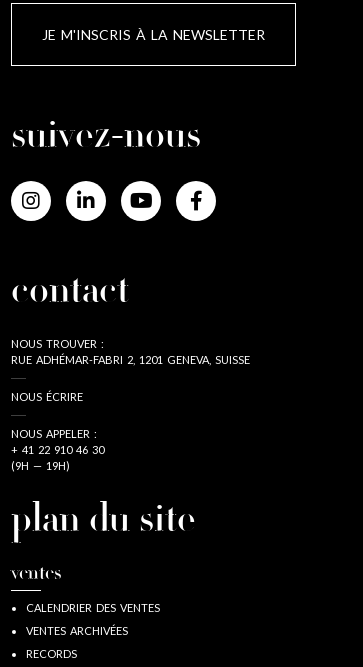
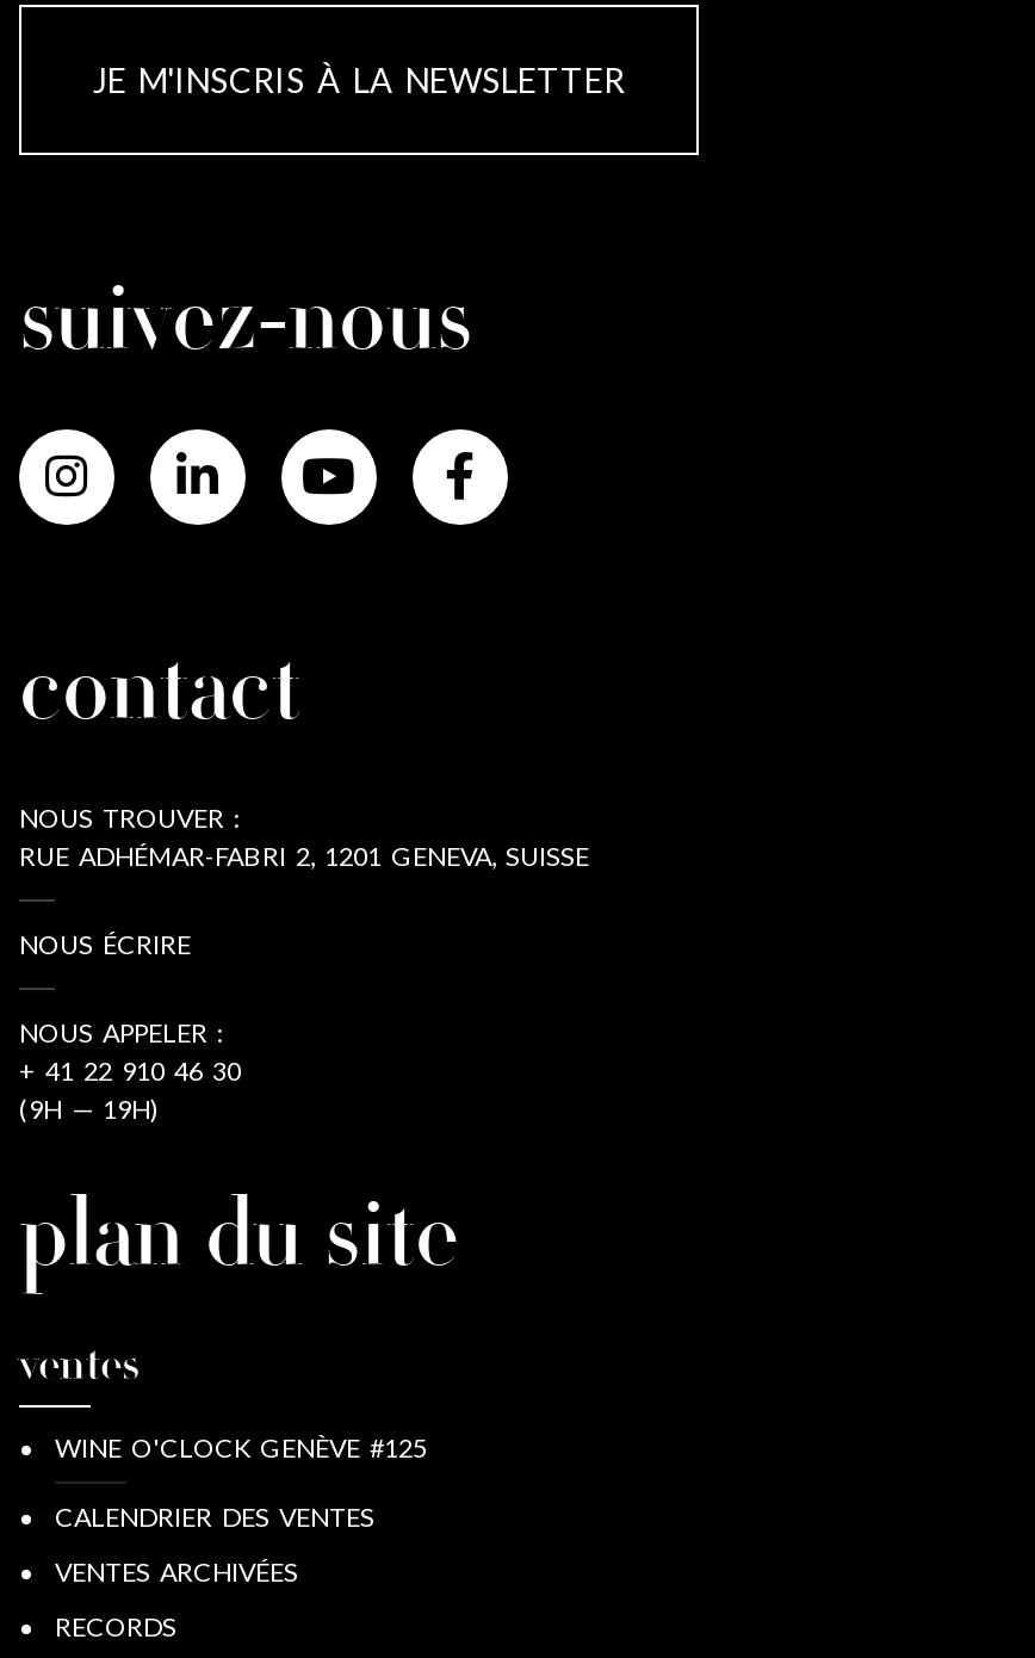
+ WINE O'CLOCK GENÈVE #125
